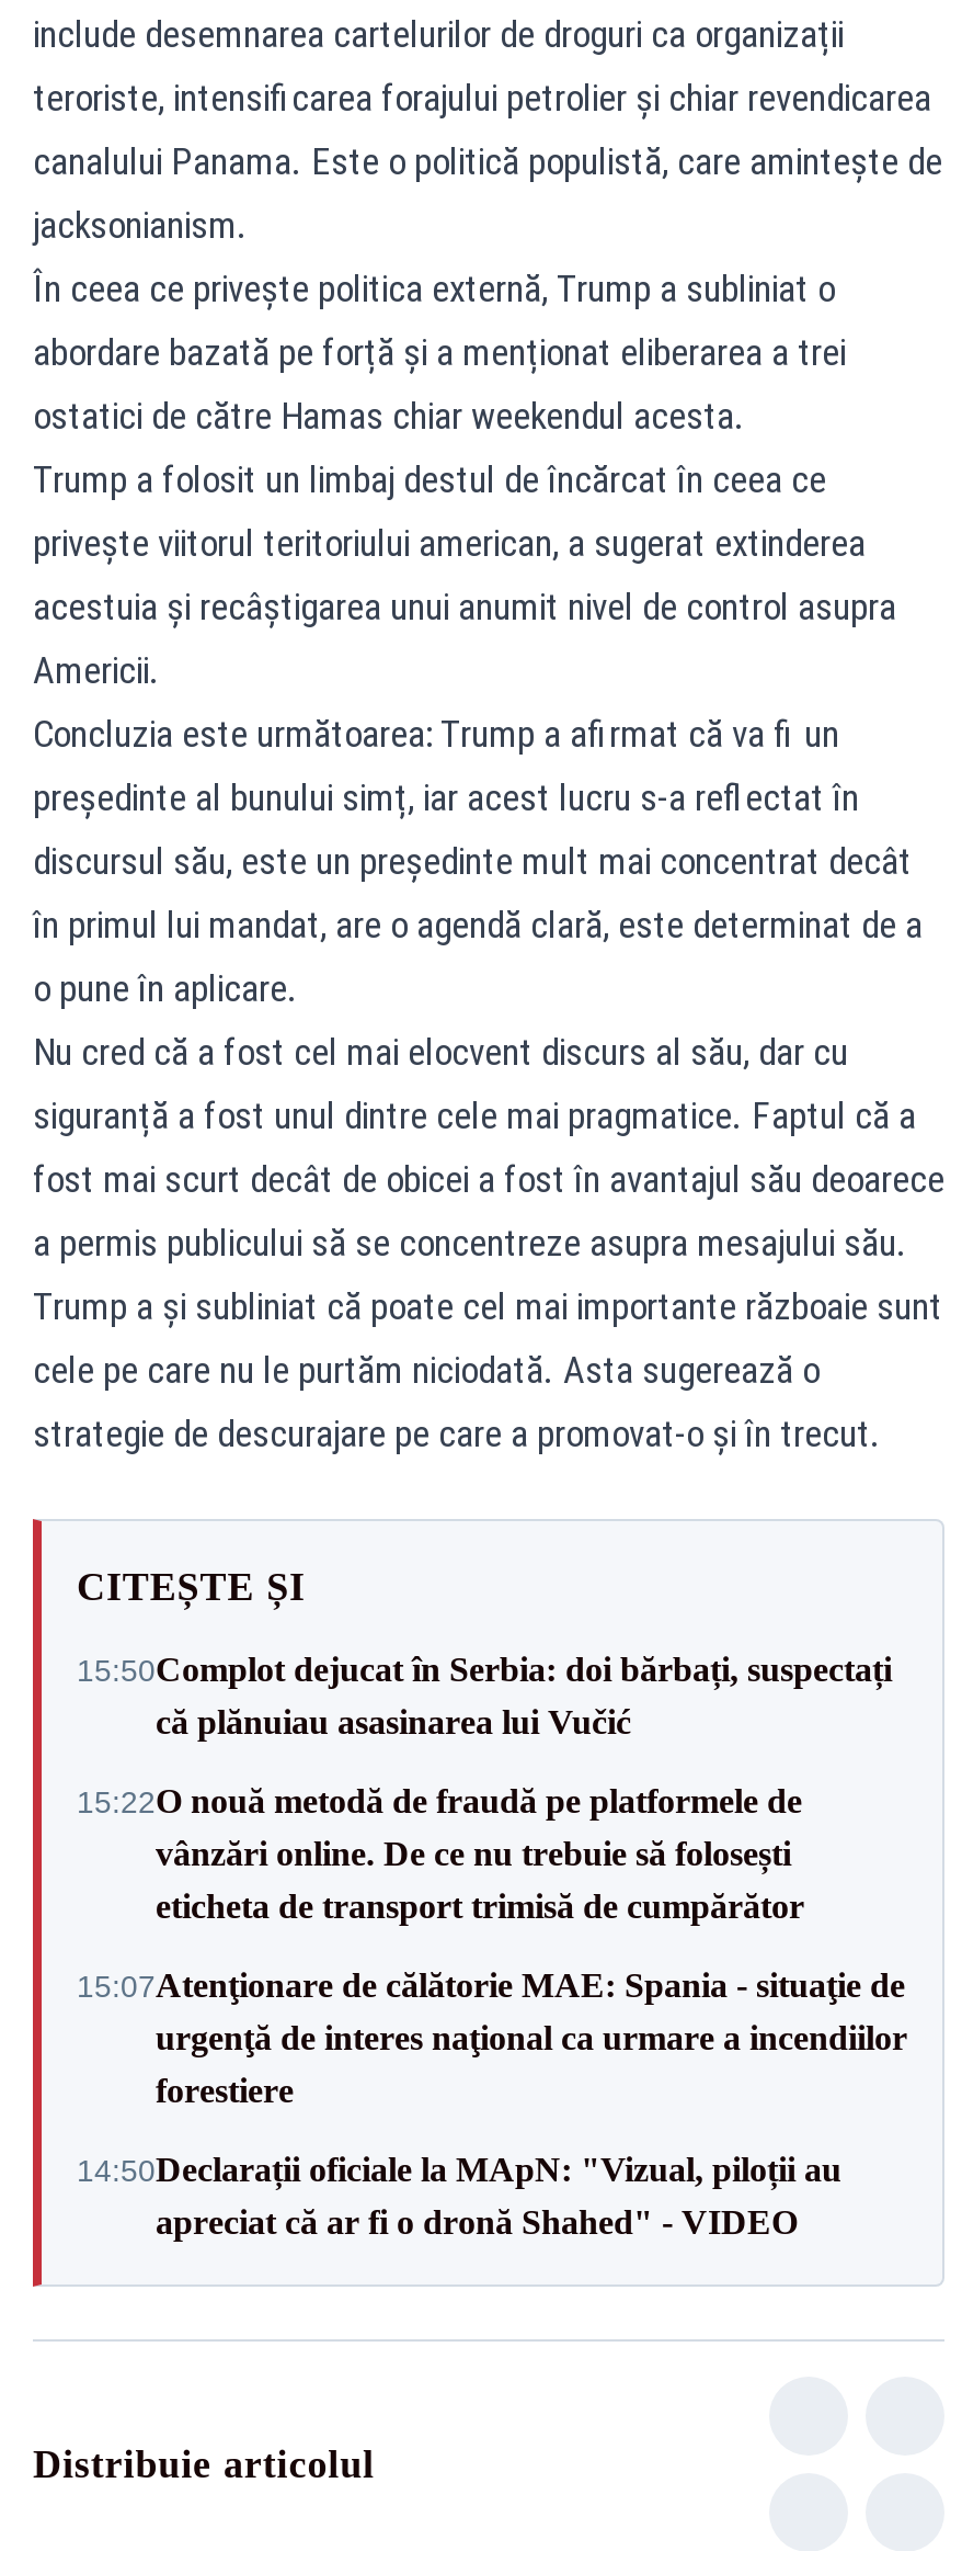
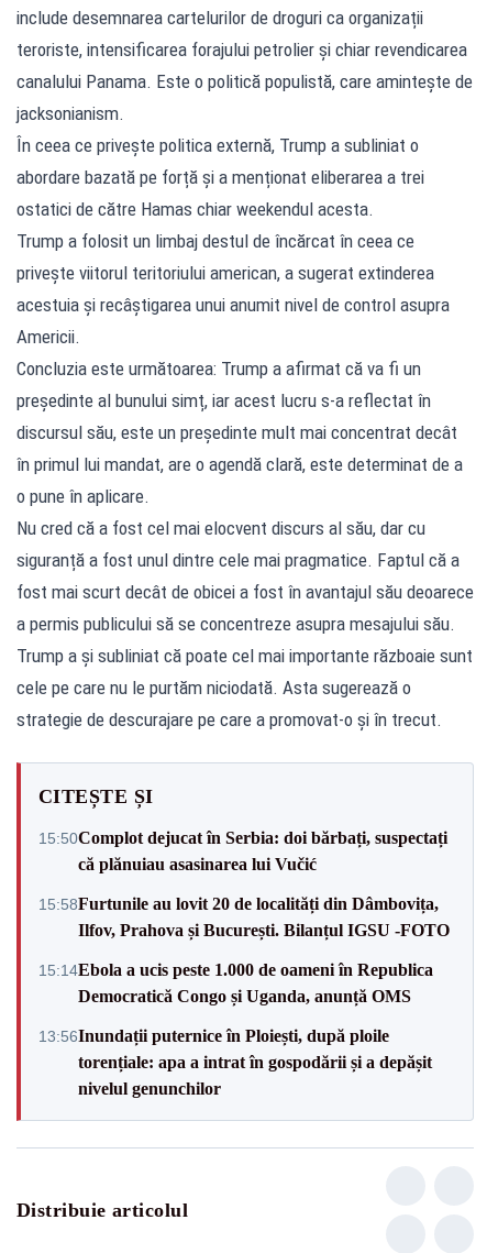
- 15:22O nouă metodă de fraudă pe platformele de
- vânzări online. De ce nu trebuie să folosești
- eticheta de transport trimisă de cumpărător
+ 15:58Furtunile au lovit 20 de localități din Dâmbovița,
+ Ilfov, Prahova și București. Bilanțul IGSU -FOTO

- 15:07Atenţionare de călătorie MAE: Spania - situaţie de
- urgenţă de interes naţional ca urmare a incendiilor
- forestiere
+ 15:14Ebola a ucis peste 1.000 de oameni în Republica
+ Democratică Congo și Uganda, anunță OMS

- 14:50Declarații oficiale la MApN: "Vizual, piloții au
- apreciat că ar fi o dronă Shahed" - VIDEO
+ 13:56Inundații puternice în Ploiești, după ploile
+ torențiale: apa a intrat în gospodării și a depășit
+ nivelul genunchilor
